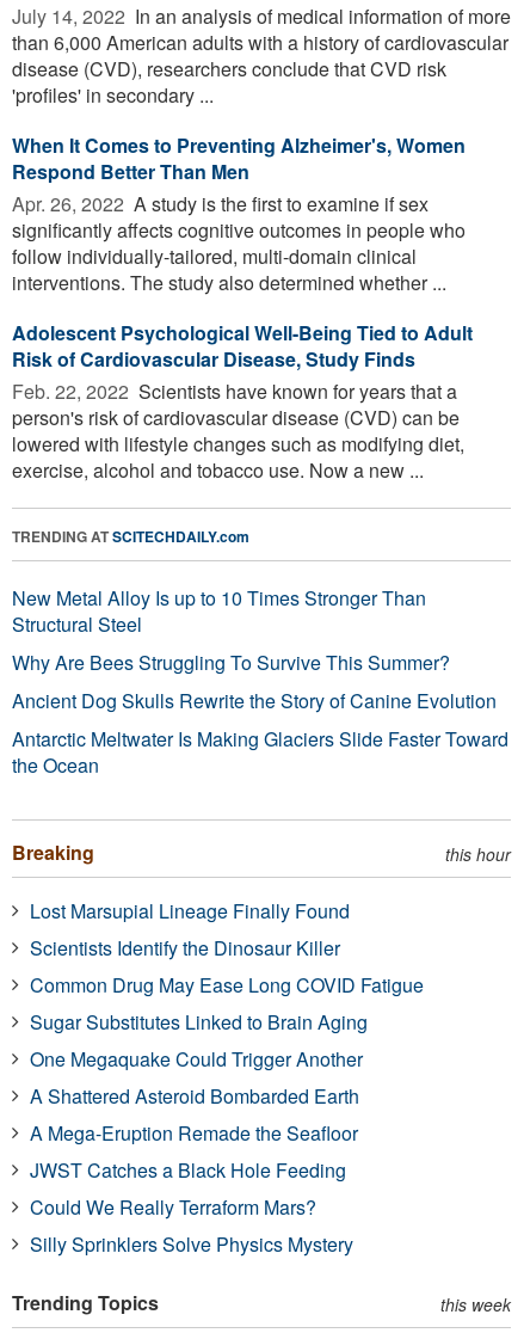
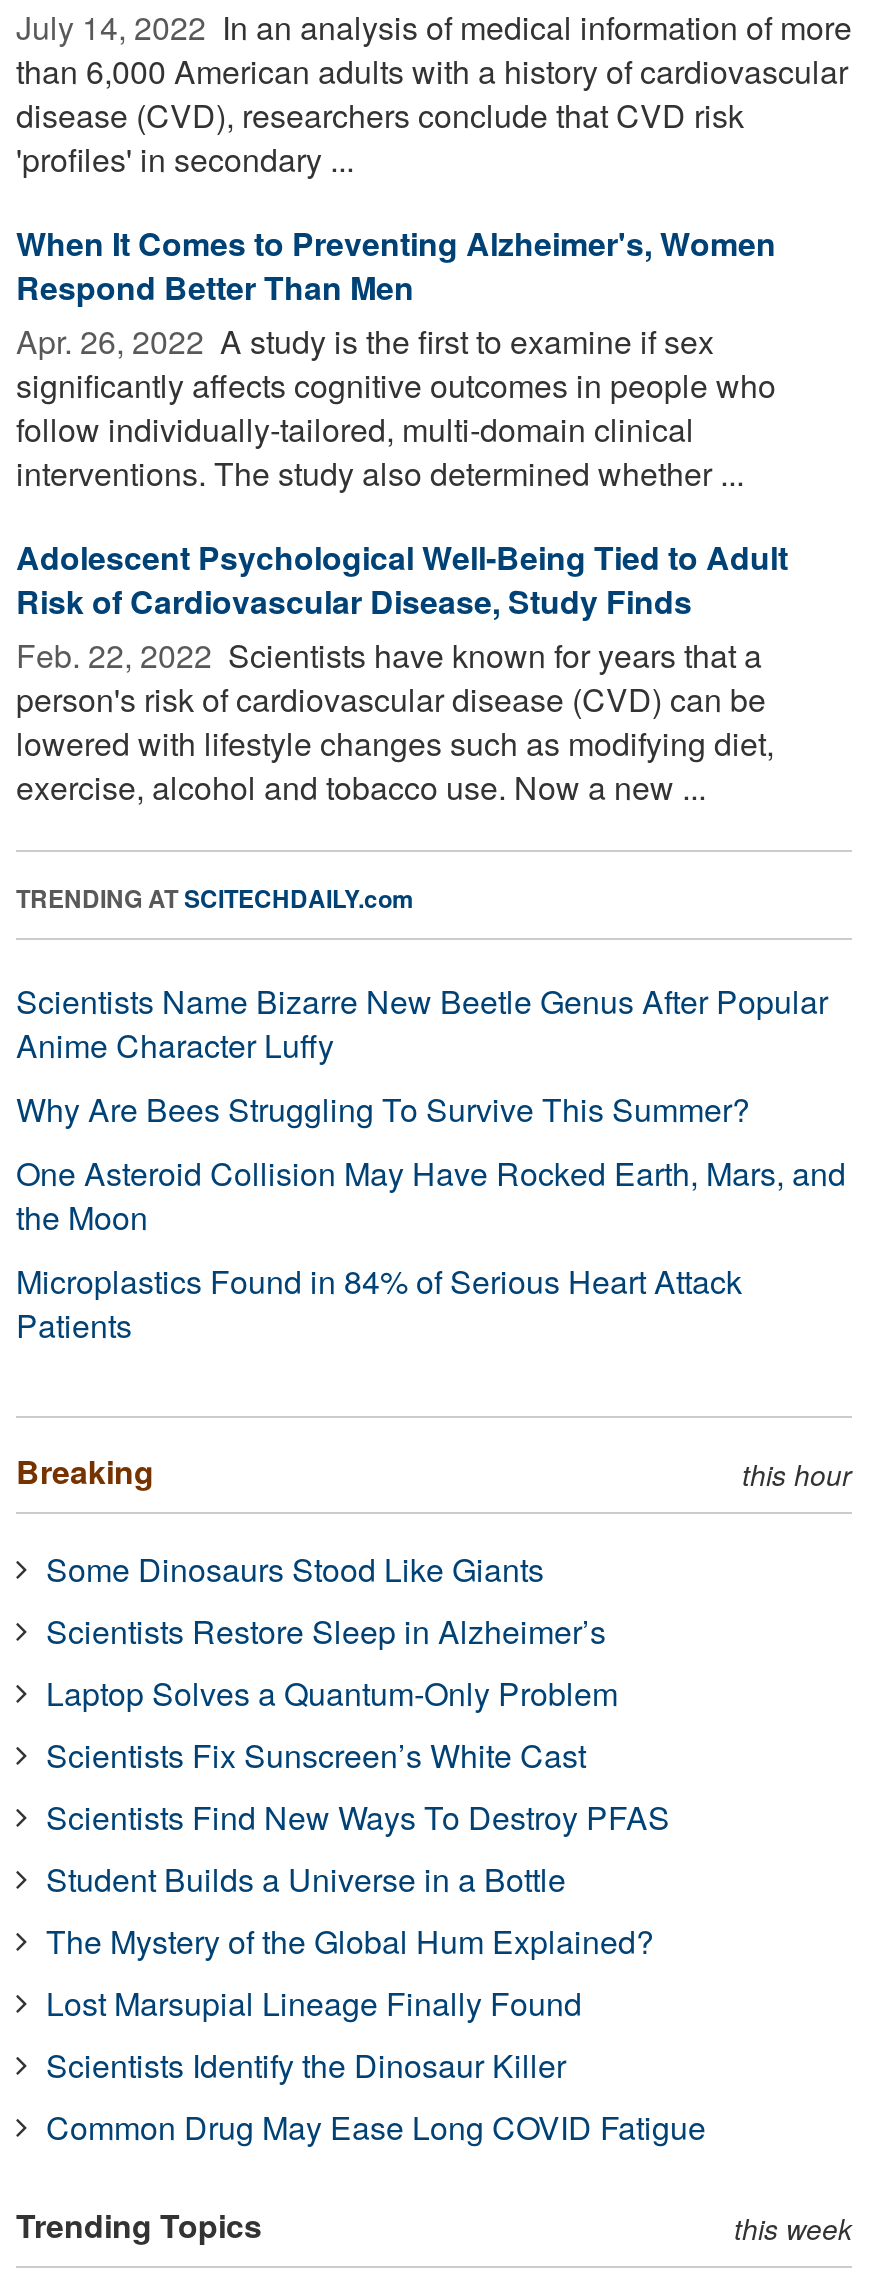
- New Metal Alloy Is up to 10 Times Stronger Than
- Structural Steel
+ Scientists Name Bizarre New Beetle Genus After Popular
+ Anime Character Luffy

- Ancient Dog Skulls Rewrite the Story of Canine Evolution
- Antarctic Meltwater Is Making Glaciers Slide Faster Toward
- the Ocean
+ One Asteroid Collision May Have Rocked Earth, Mars, and
+ the Moon
+ Microplastics Found in 84% of Serious Heart Attack
+ Patients

+ Some Dinosaurs Stood Like Giants
+ Scientists Restore Sleep in Alzheimer’s
+ Laptop Solves a Quantum-Only Problem
+ Scientists Fix Sunscreen’s White Cast
+ Scientists Find New Ways To Destroy PFAS
+ Student Builds a Universe in a Bottle
+ The Mystery of the Global Hum Explained?

moved down: Lost Marsupial Lineage Finally Found | Scientists Identify the Dinosaur Killer | Common Drug May Ease Long COVID Fatigue

- Sugar Substitutes Linked to Brain Aging
- One Megaquake Could Trigger Another
- A Shattered Asteroid Bombarded Earth
- A Mega-Eruption Remade the Seafloor
- JWST Catches a Black Hole Feeding
- Could We Really Terraform Mars?
- Silly Sprinklers Solve Physics Mystery
